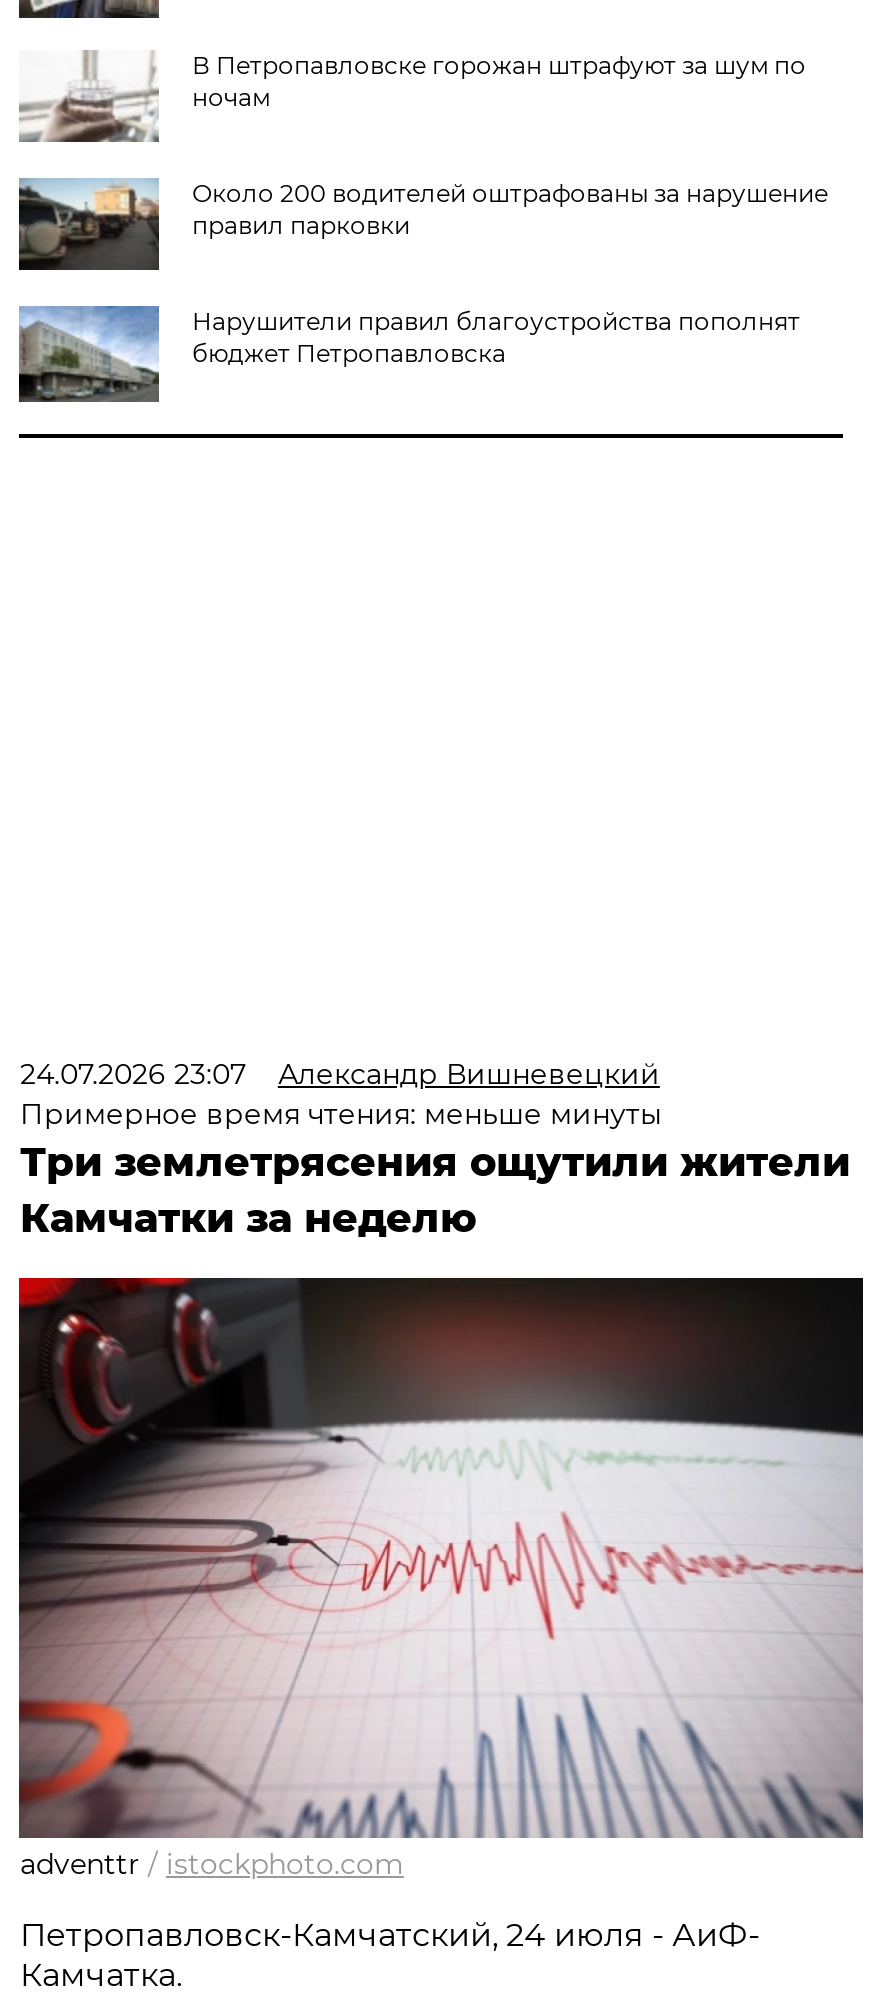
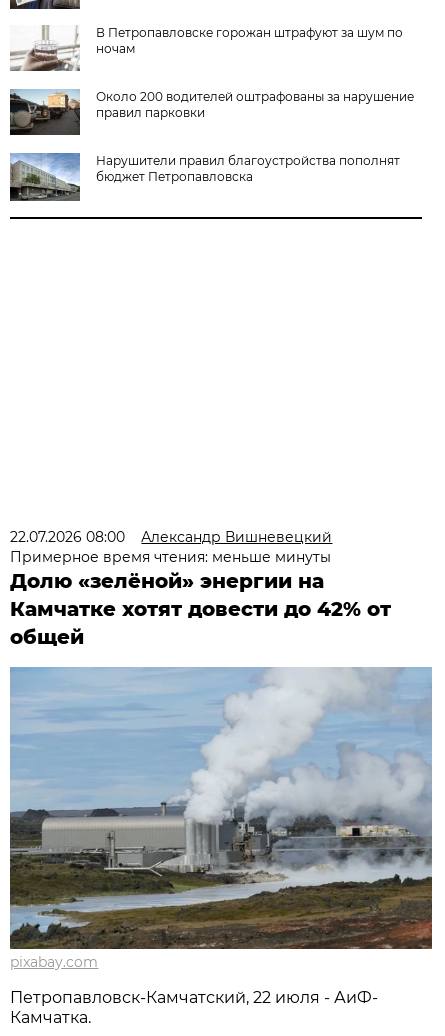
- 24.07.2026 23:07 Александр Вишневецкий
+ 22.07.2026 08:00 Александр Вишневецкий

- Три землетрясения ощутили жители
- Камчатки за неделю
+ Долю «зелёной» энергии на
+ Камчатке хотят довести до 42% от
+ общей

- [image]
- adventtr / istockphoto.com
+ [image]
+ pixabay.com

- Петропавловск-Камчатский, 24 июля - АиФ-
+ Петропавловск-Камчатский, 22 июля - АиФ-
